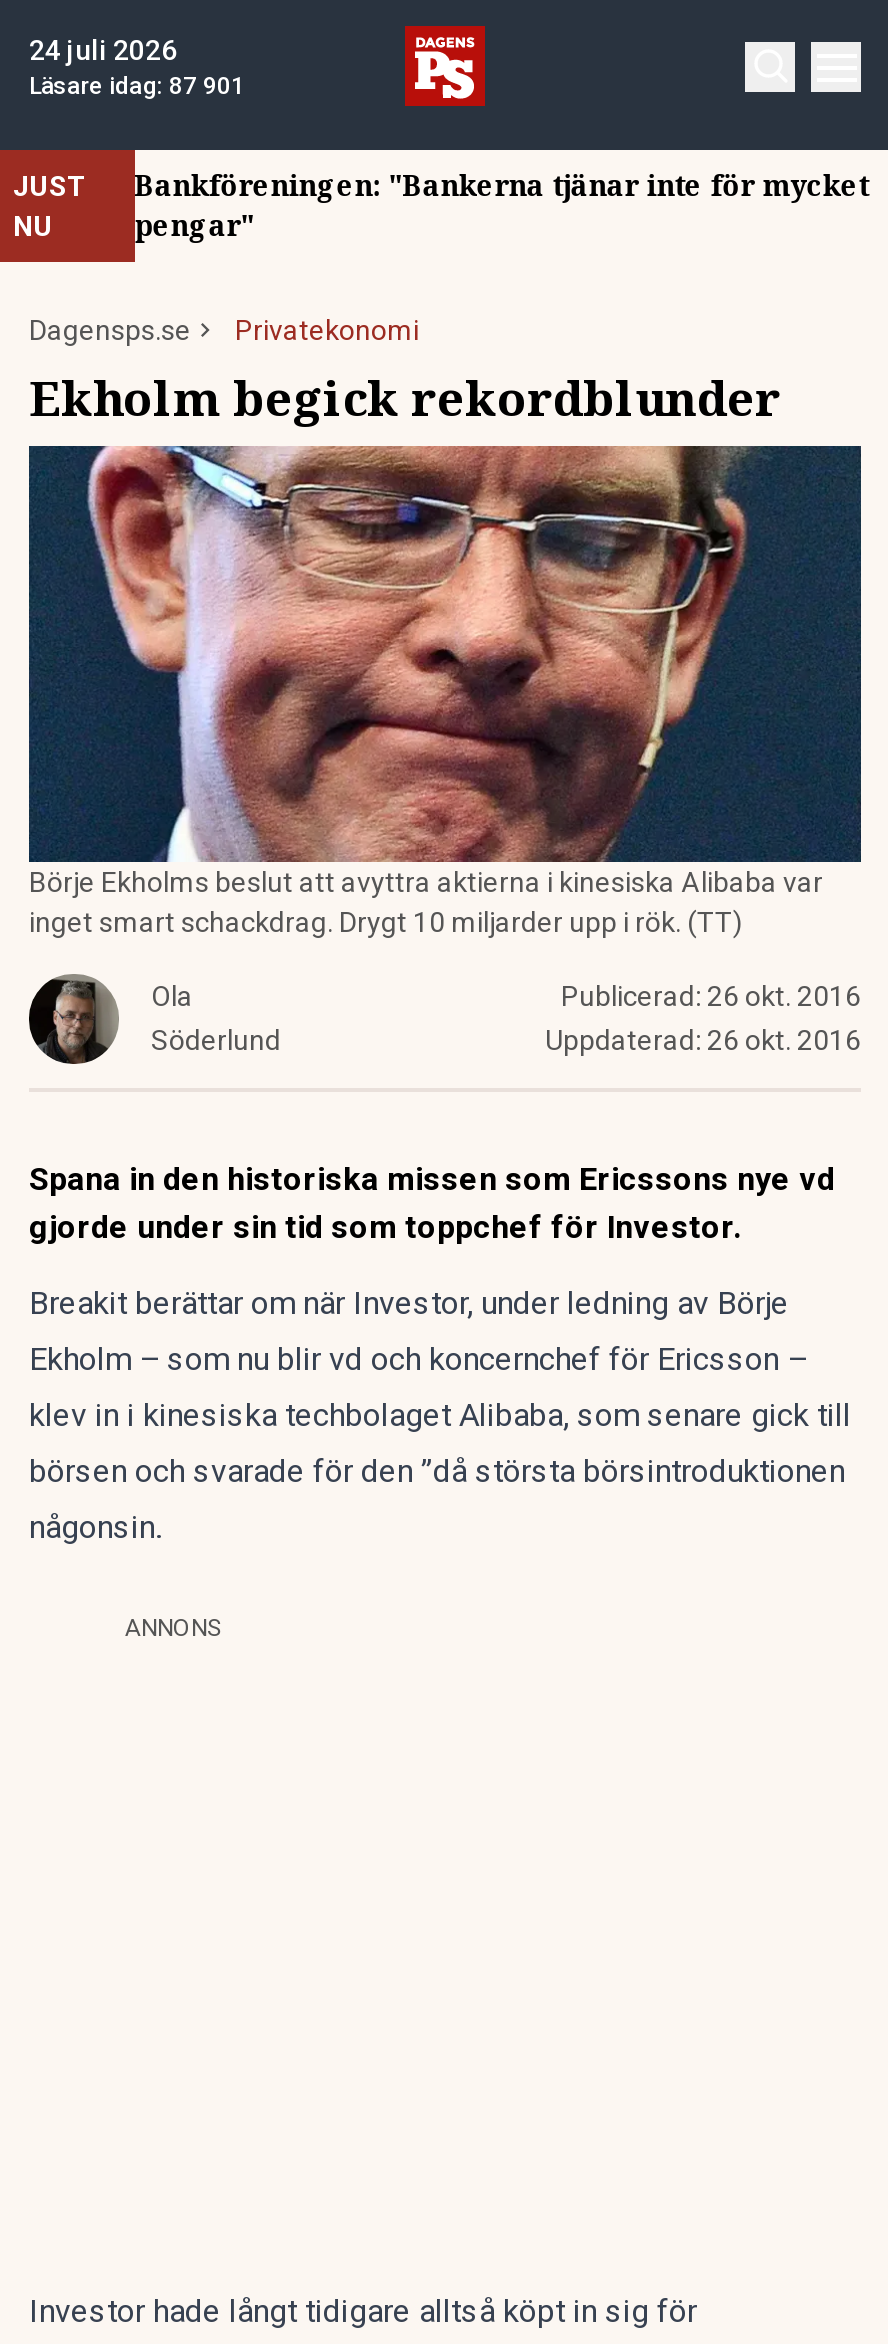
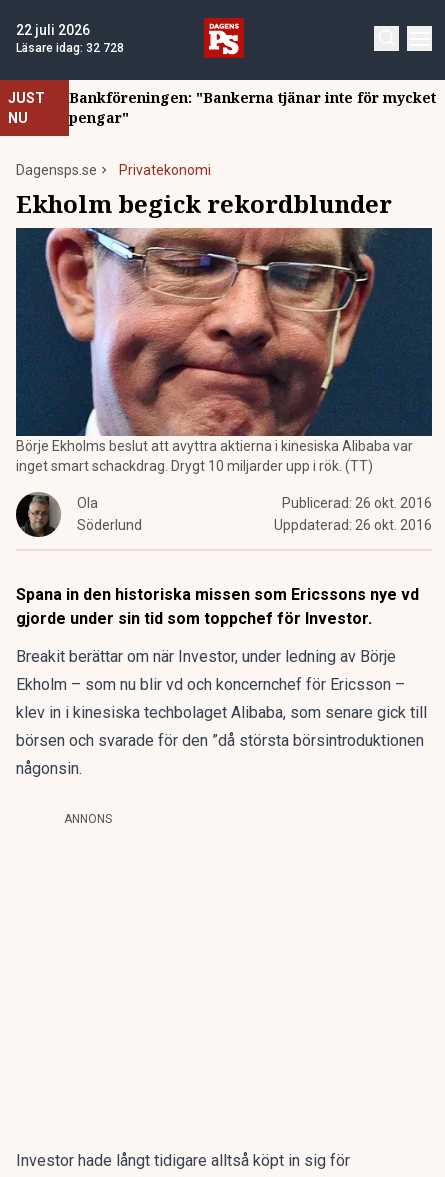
- 24 juli 2026
+ 22 juli 2026

- Läsare idag: 87 901
+ Läsare idag: 32 728
